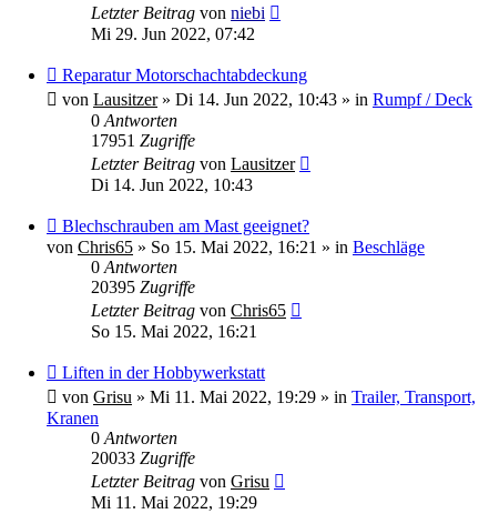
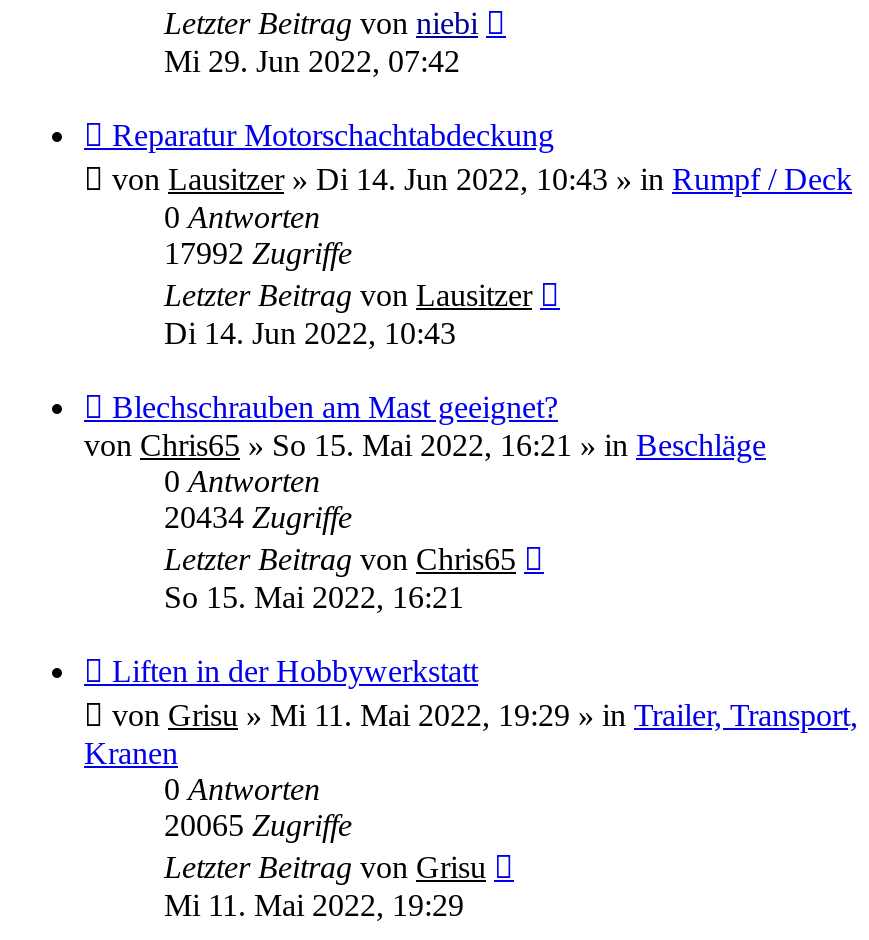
- 17951 Zugriffe
+ 17992 Zugriffe

- 20395 Zugriffe
+ 20434 Zugriffe

- 20033 Zugriffe
+ 20065 Zugriffe
